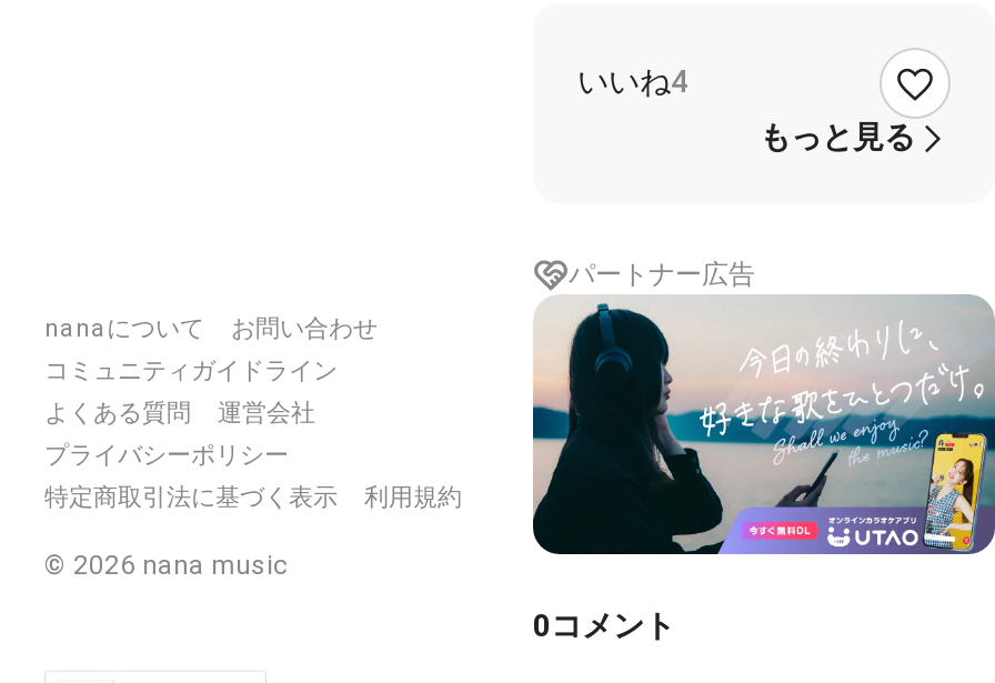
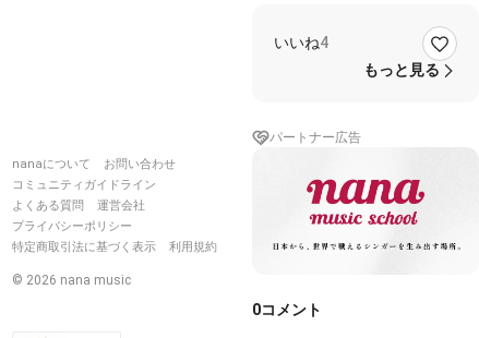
- [image]
+ [image]
